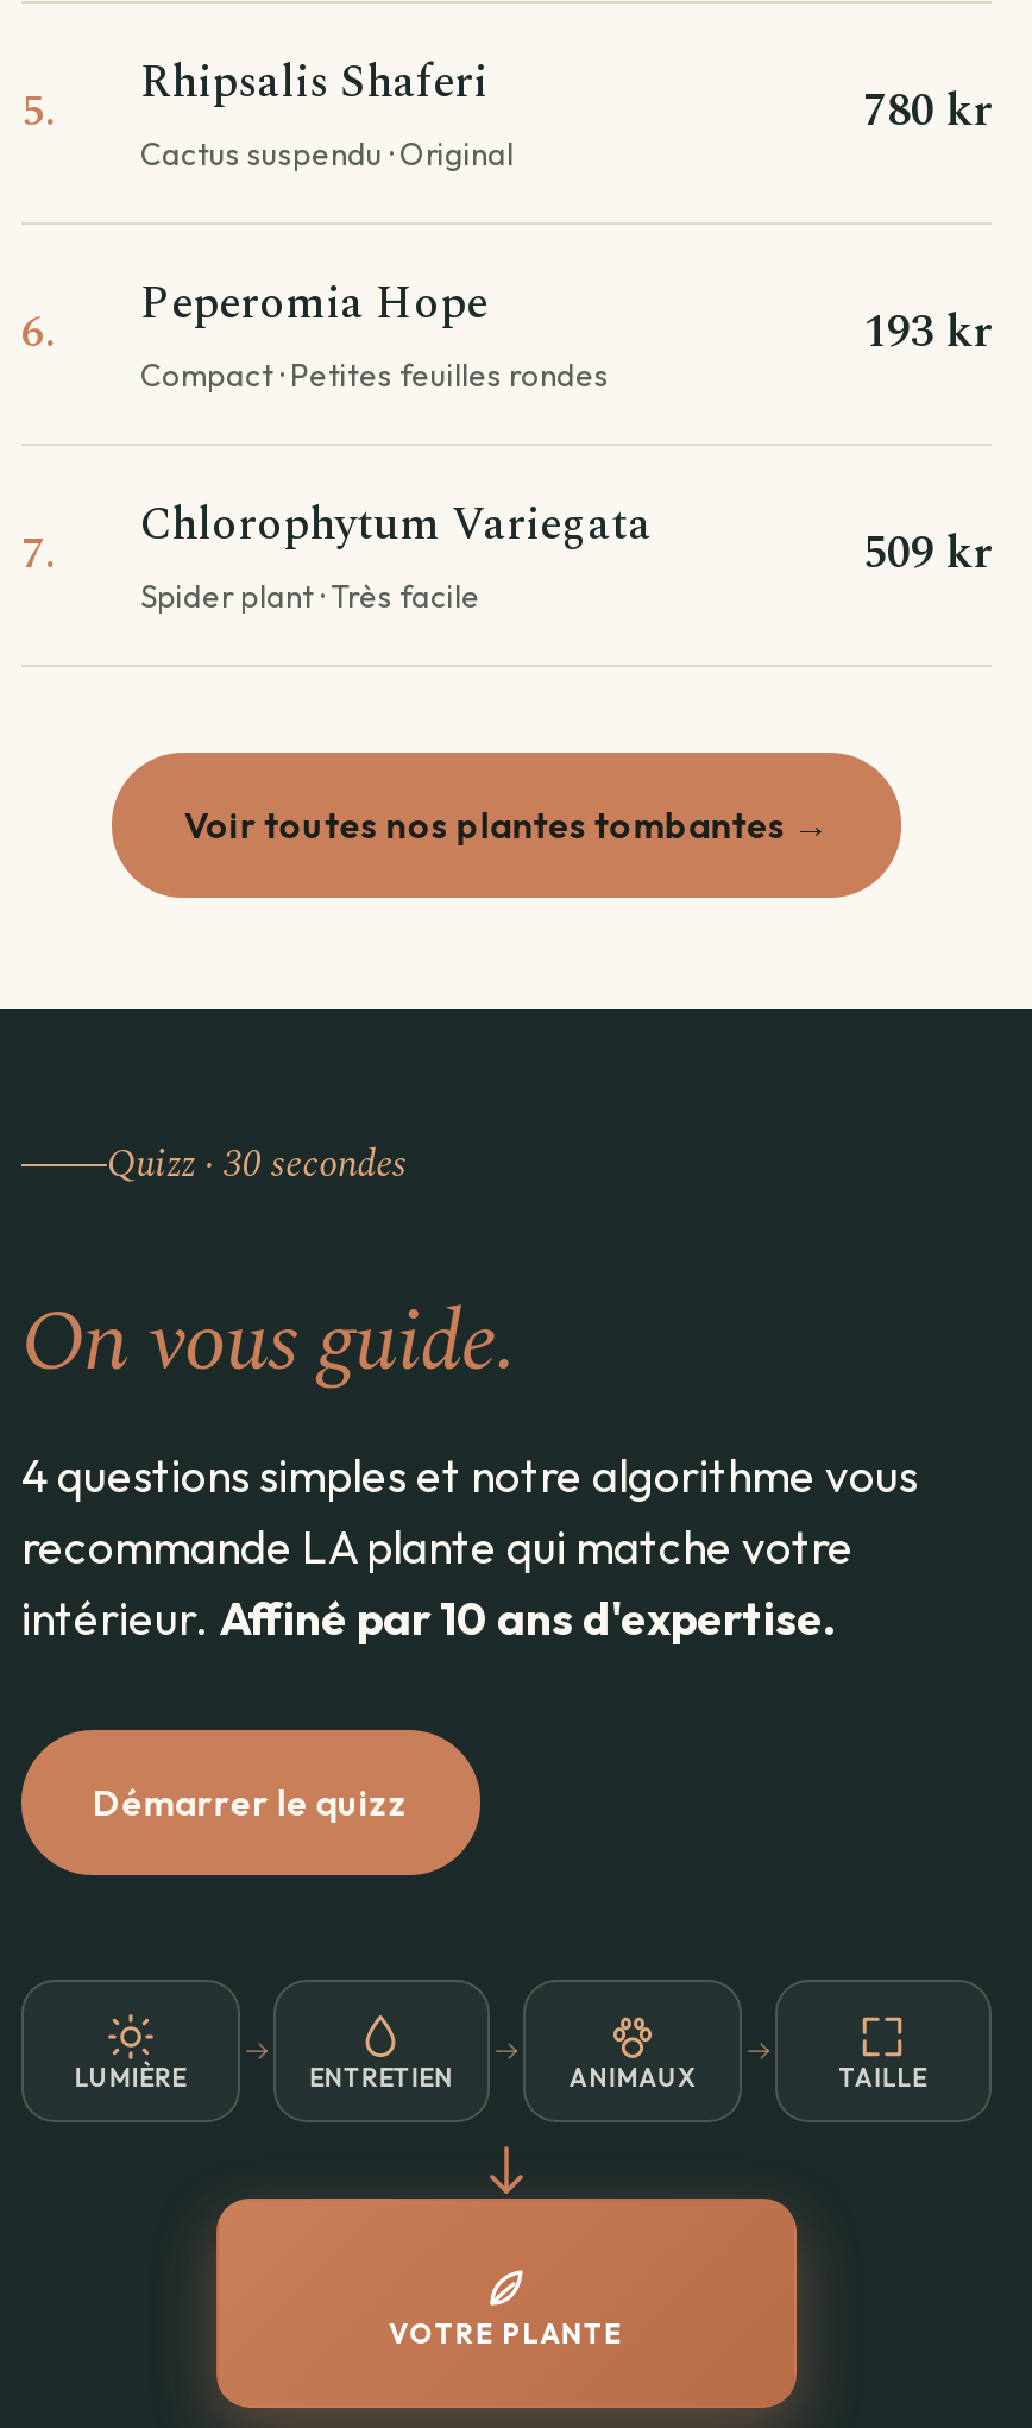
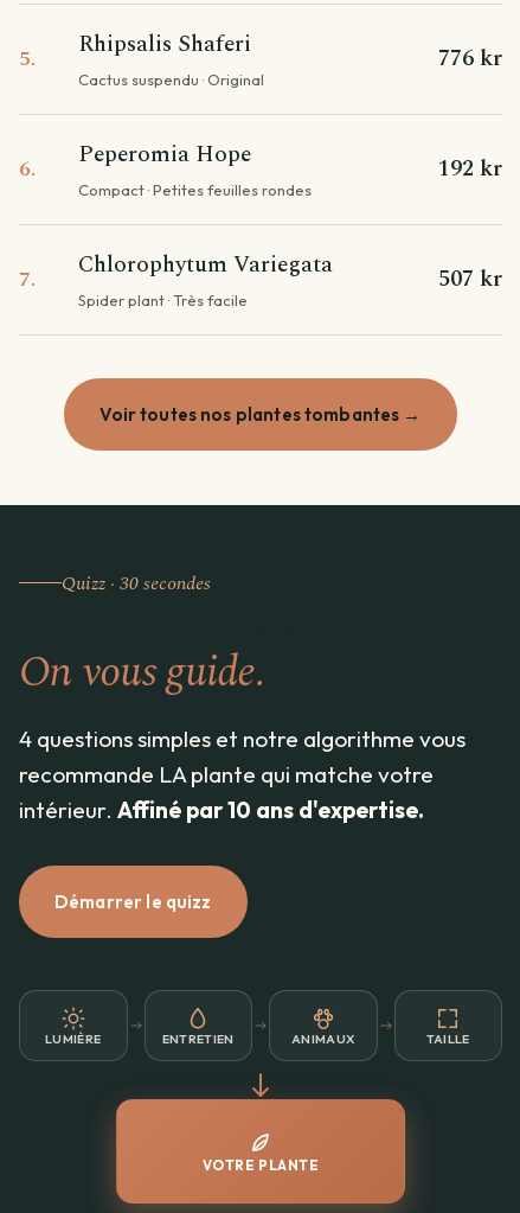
- 780 kr
+ 776 kr

- 193 kr
+ 192 kr

- 509 kr
+ 507 kr
